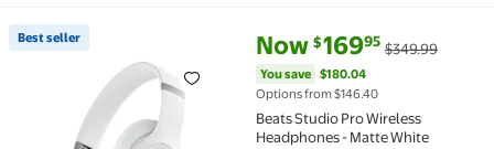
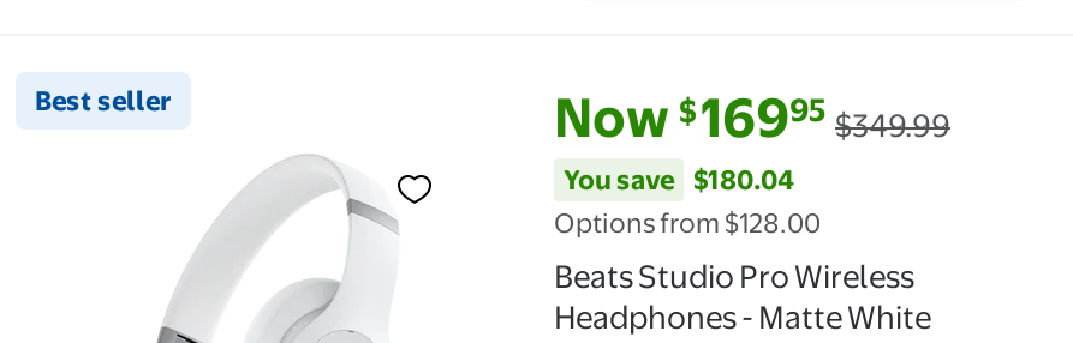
- Options from $146.40
+ Options from $128.00
